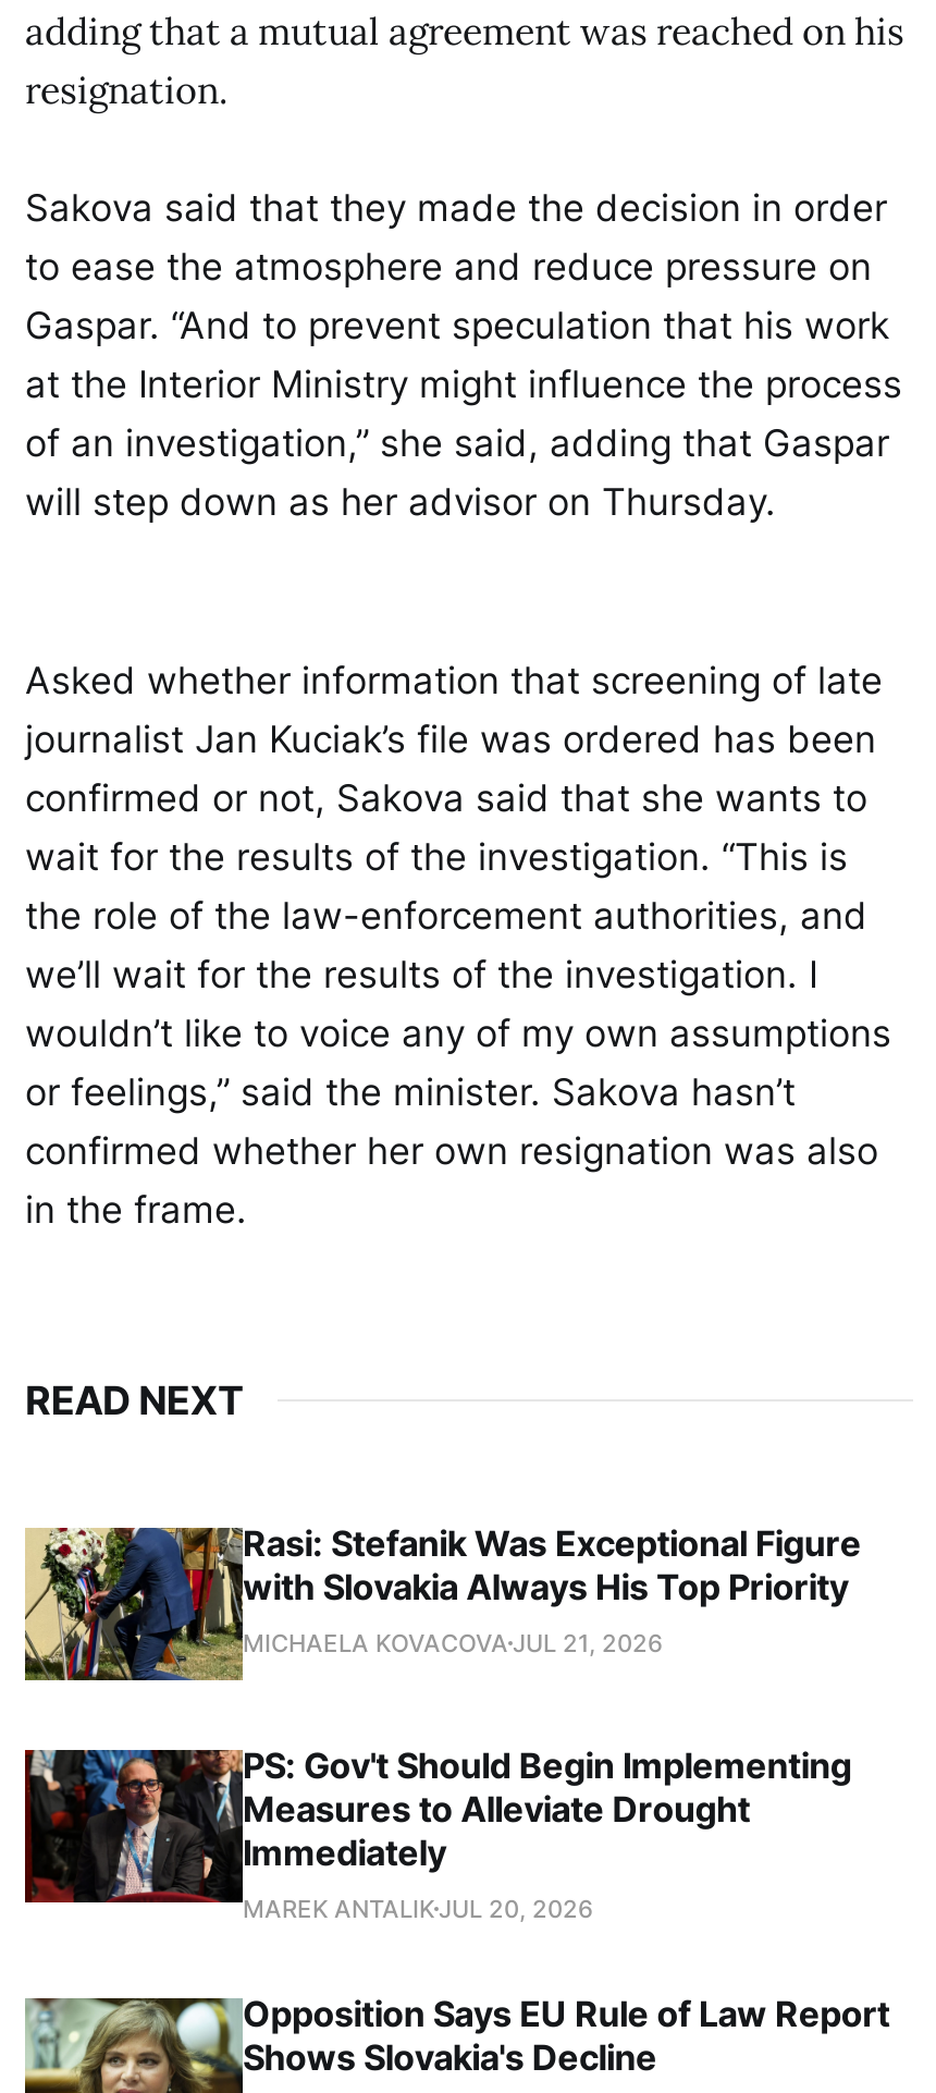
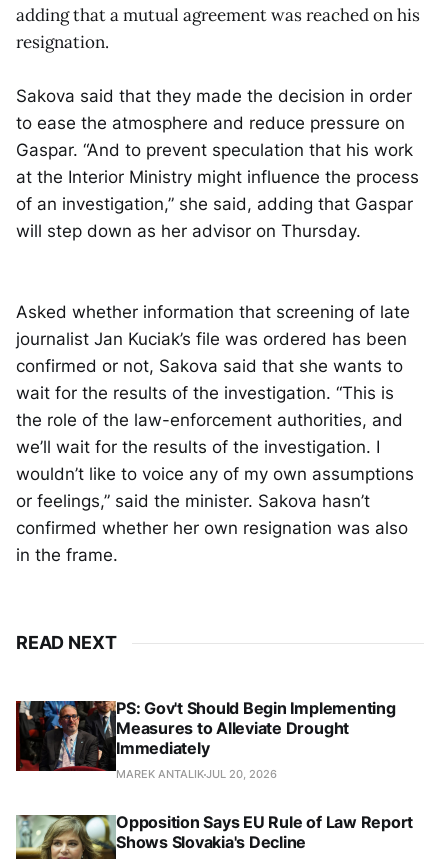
- [image]
- Rasi: Stefanik Was Exceptional Figure
- with Slovakia Always His Top Priority
- MICHAELA KOVACOVA JUL 21, 2026
